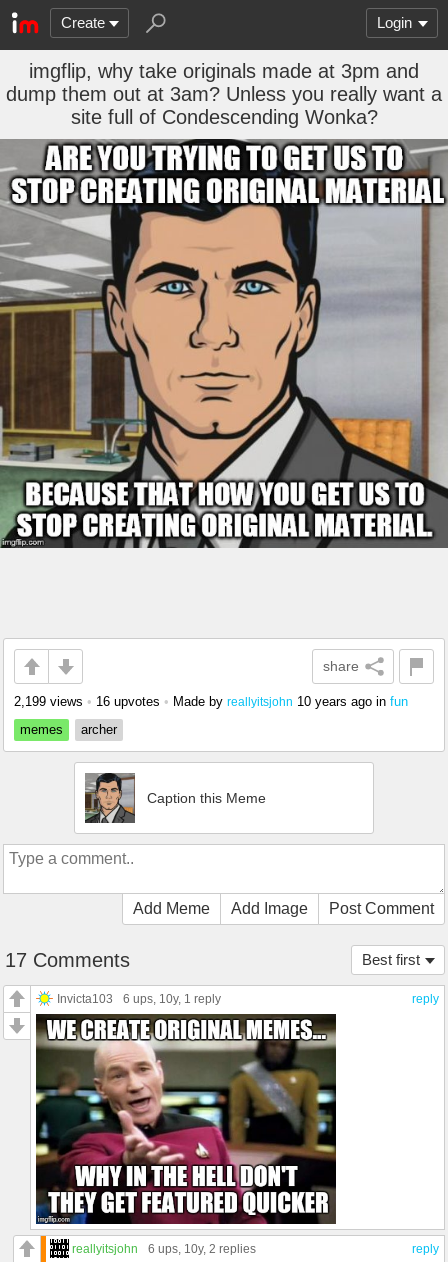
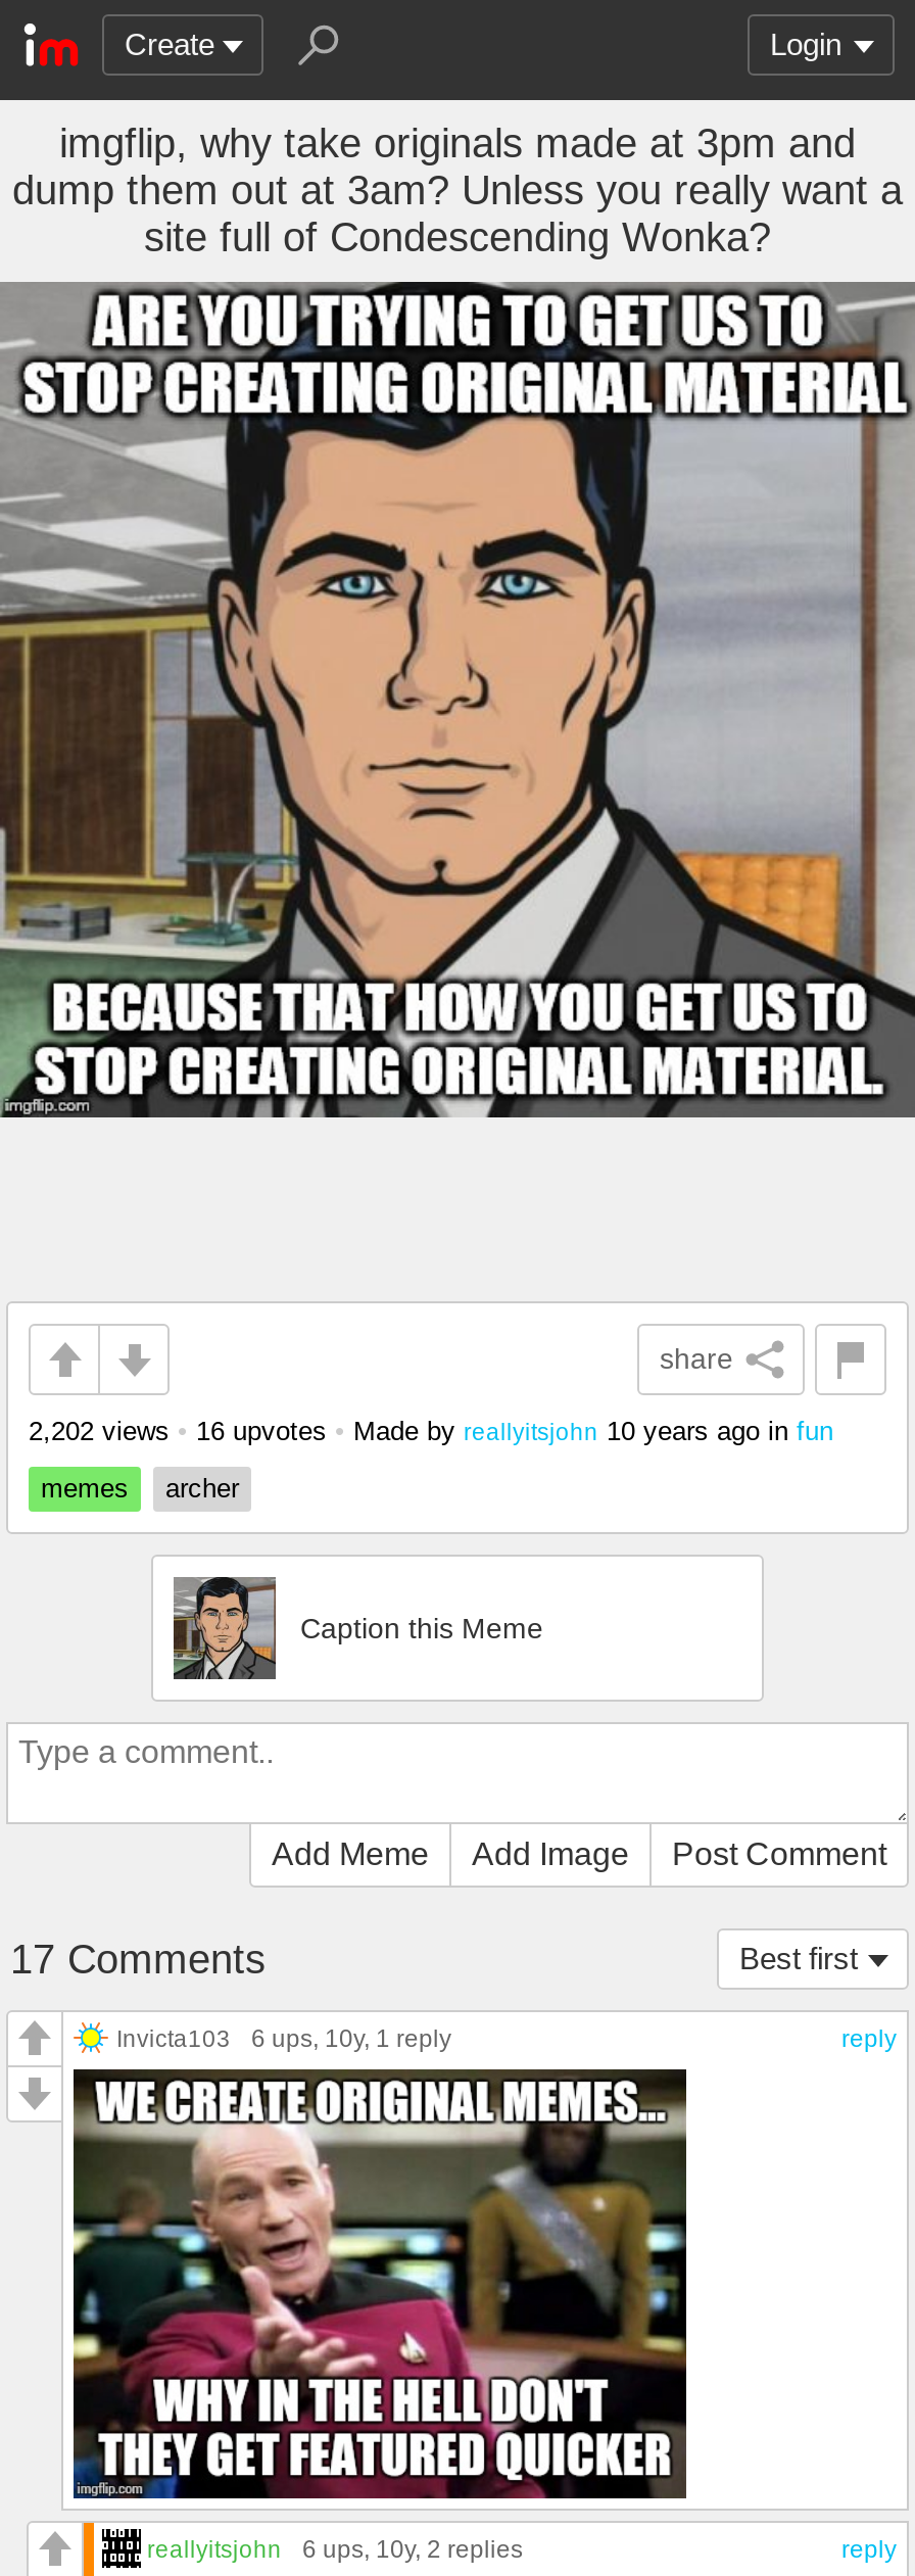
- 2,199 views • 16 upvotes • Made by reallyitsjohn 10 years ago in fun
+ 2,202 views • 16 upvotes • Made by reallyitsjohn 10 years ago in fun
